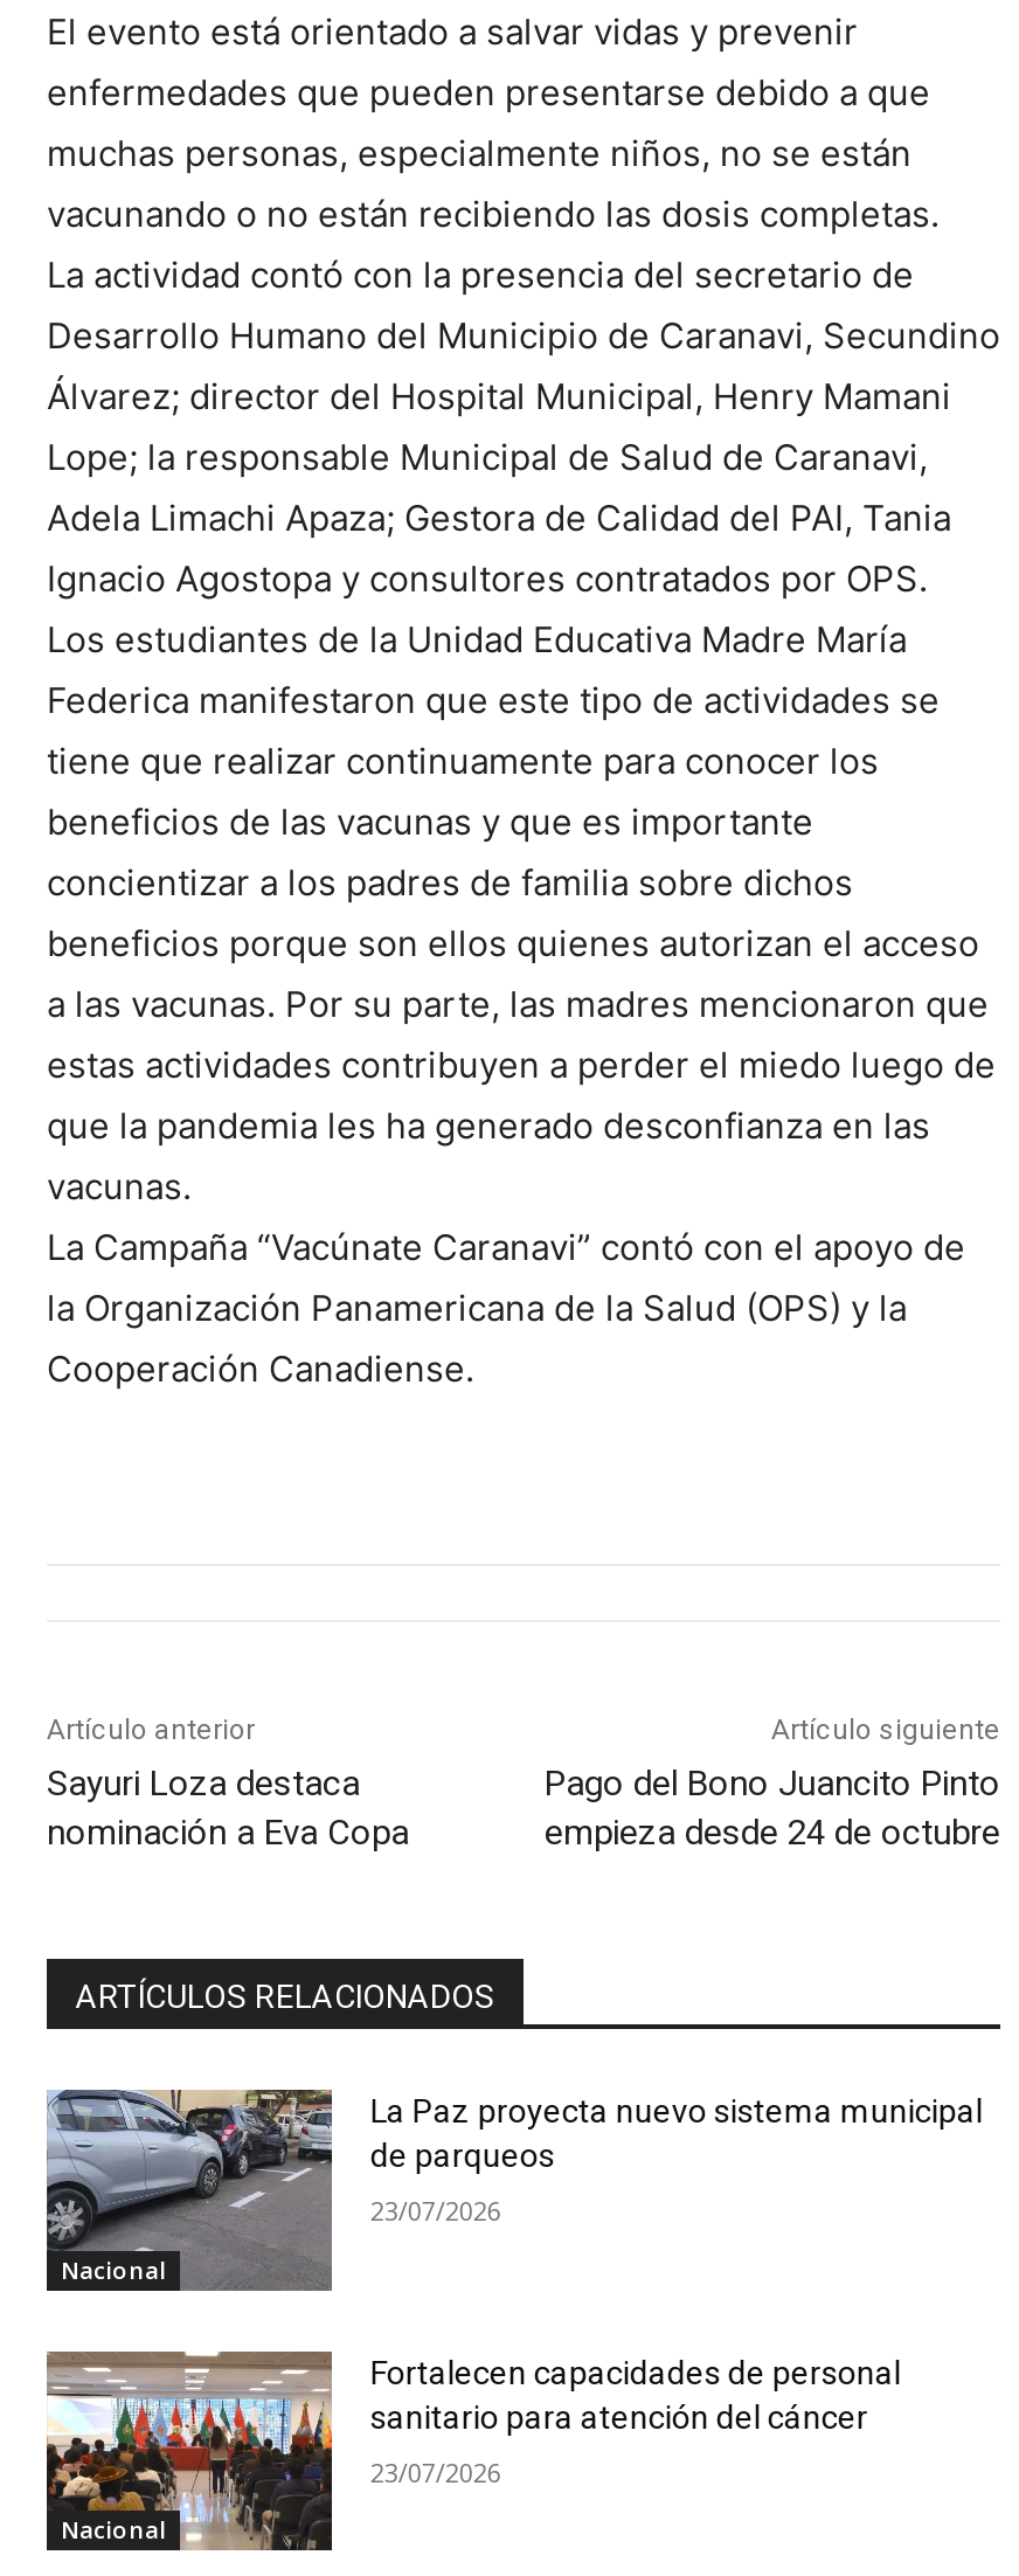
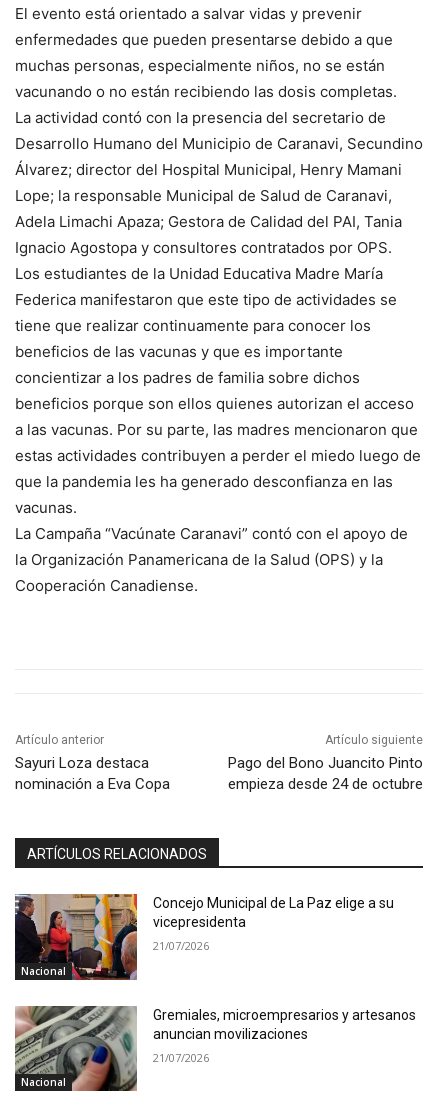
- [image]
- La Paz proyecta nuevo sistema municipal
- de parqueos
+ [image]
+ Concejo Municipal de La Paz elige a su
+ vicepresidenta

- 23/07/2026
+ 21/07/2026

- [image]
- Fortalecen capacidades de personal
- sanitario para atención del cáncer
+ [image]
+ Gremiales, microempresarios y artesanos
+ anuncian movilizaciones

- 23/07/2026
+ 21/07/2026
